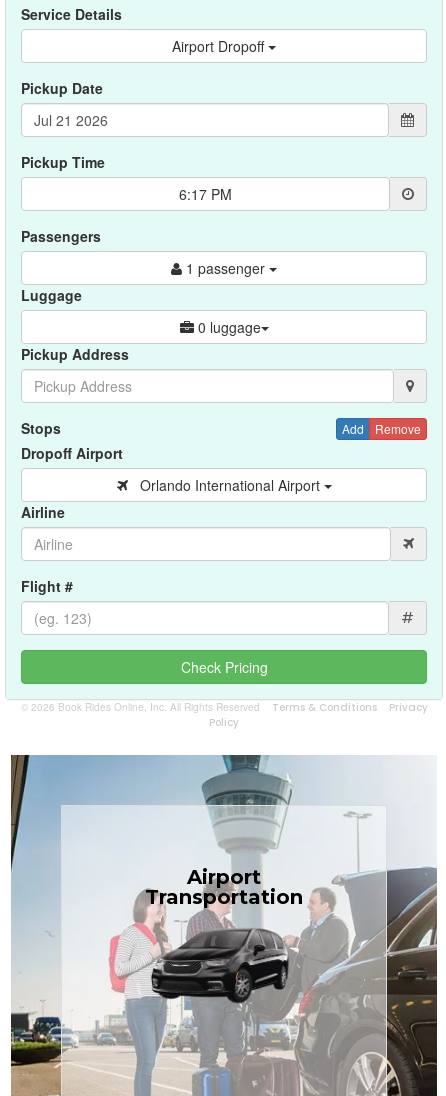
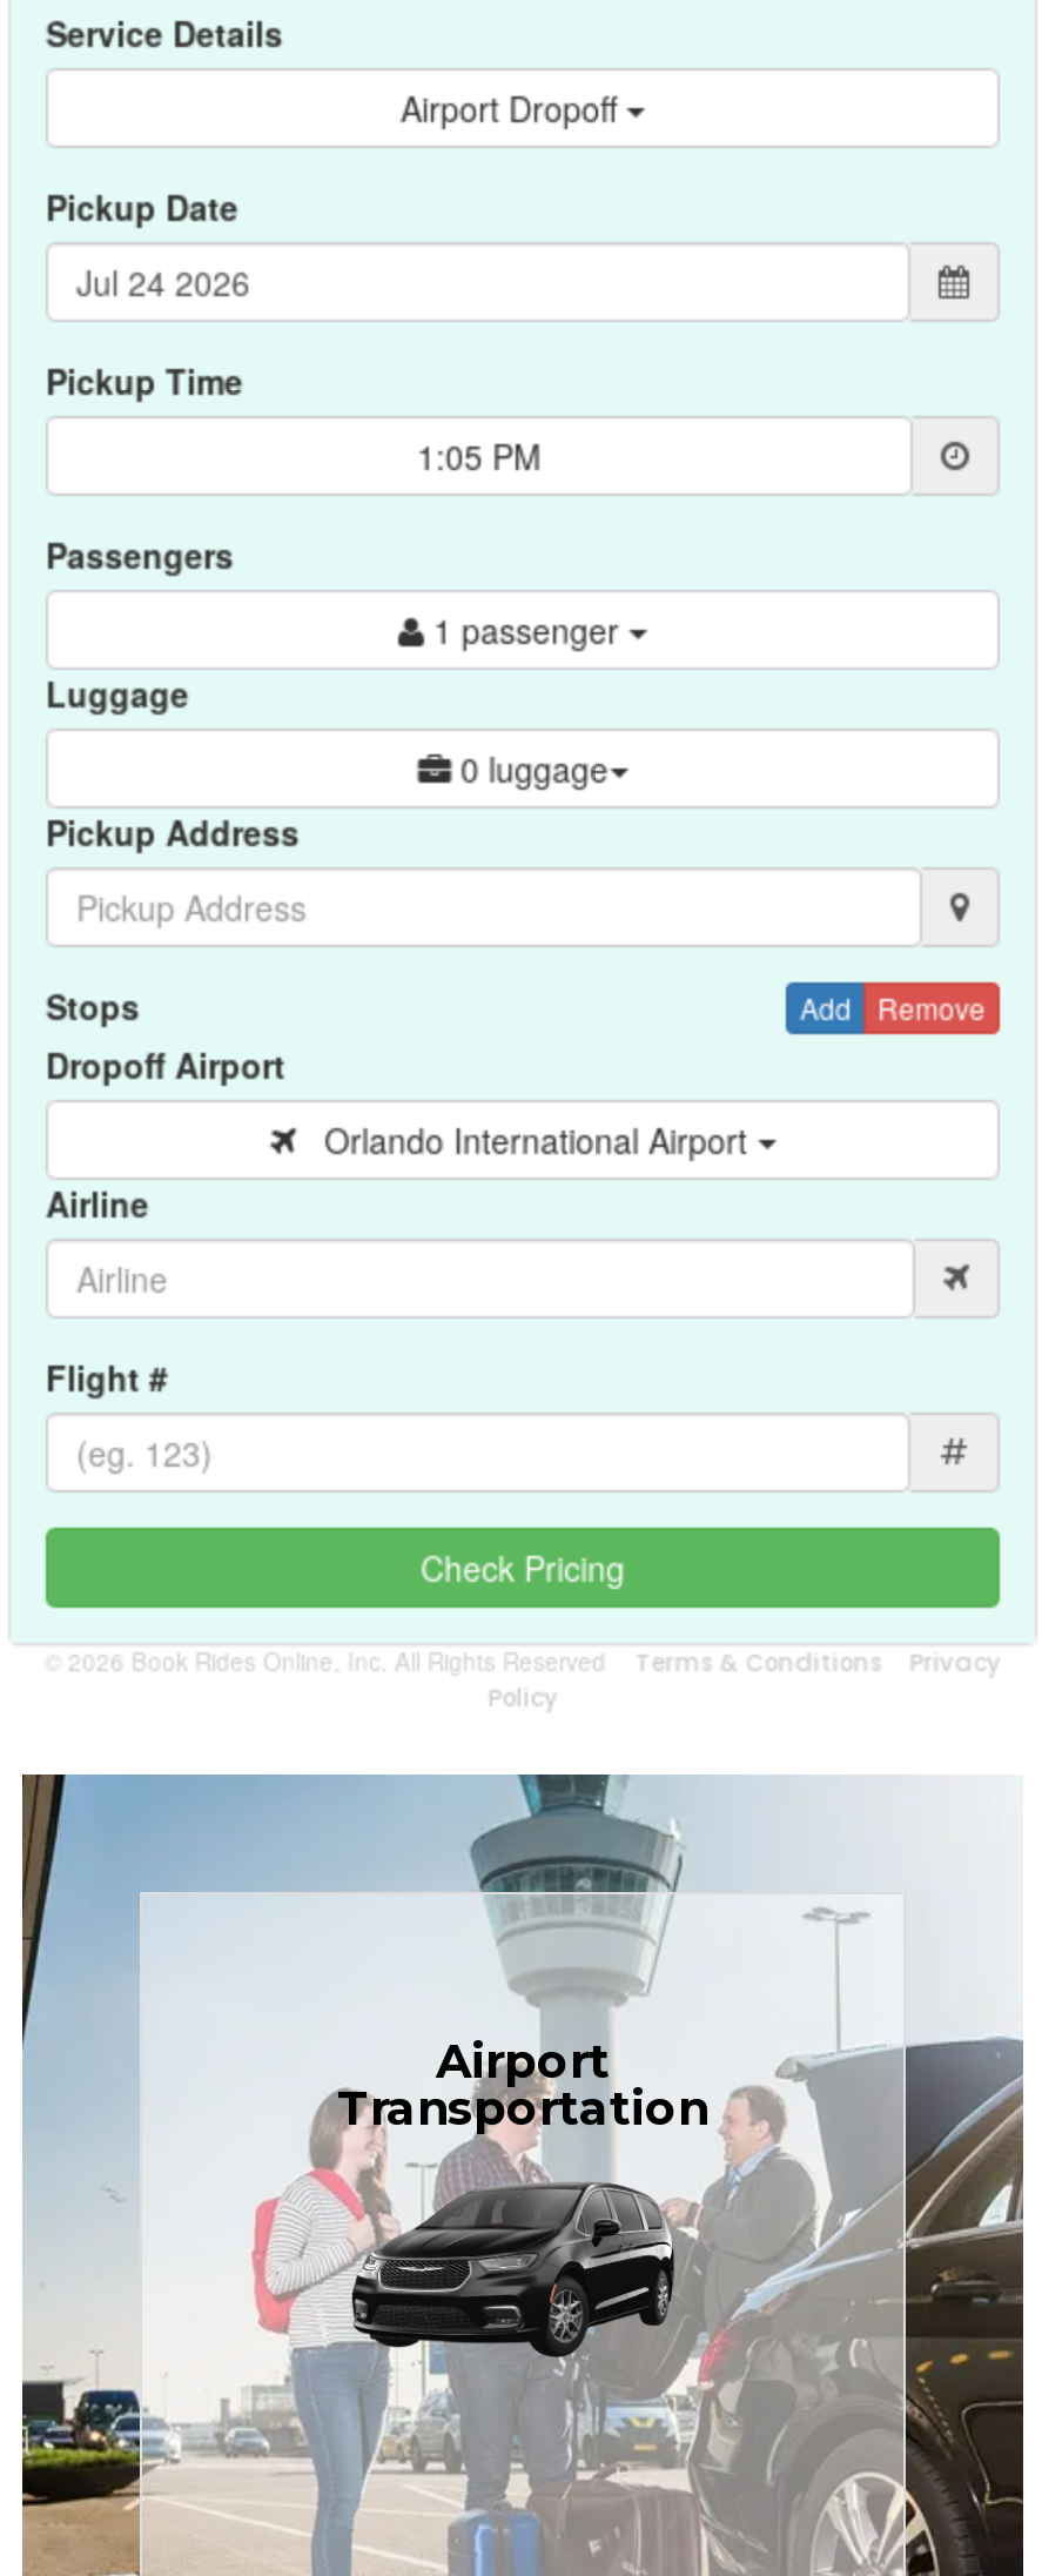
- 6:17 PM
+ 1:05 PM
